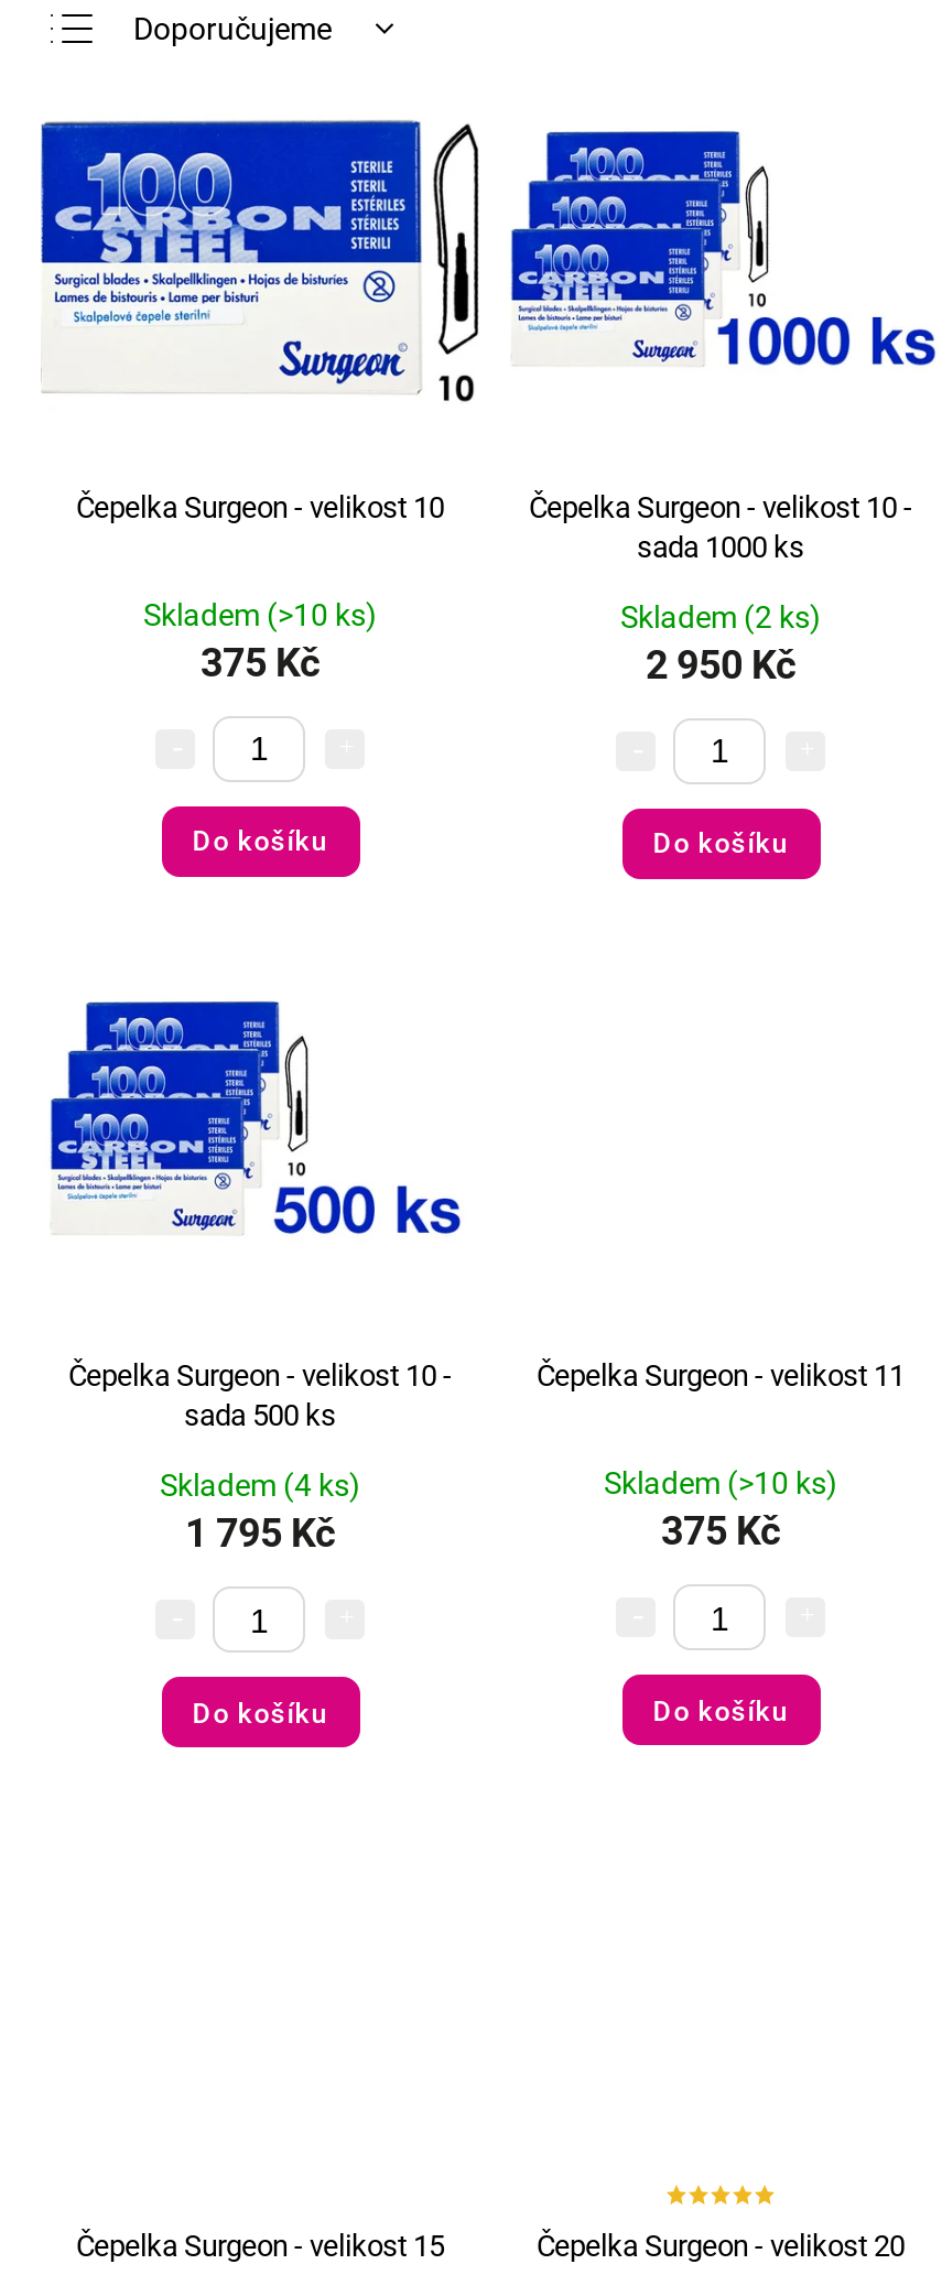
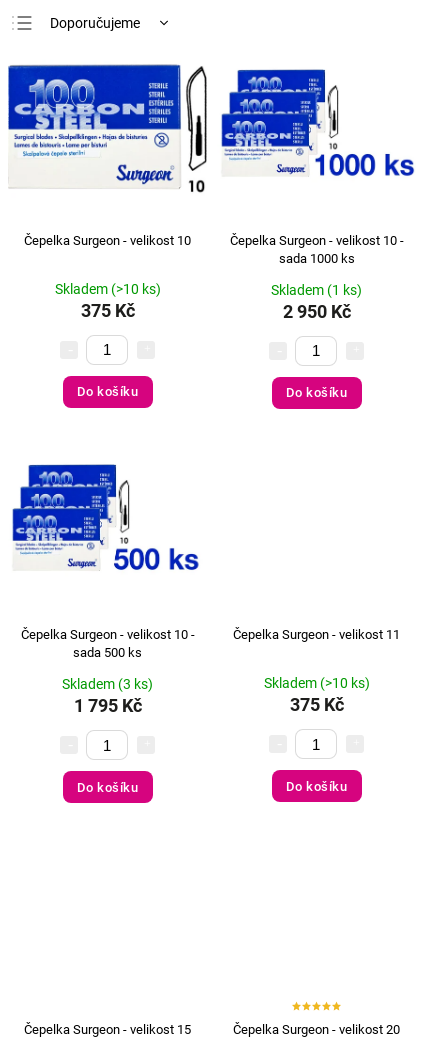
- Skladem (2 ks)
+ Skladem (1 ks)

- Skladem (4 ks)
+ Skladem (3 ks)
